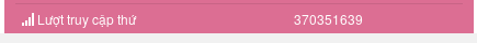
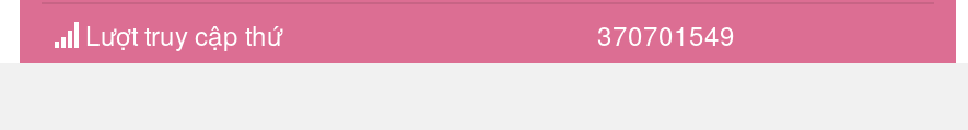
- 370351639
+ 370701549
